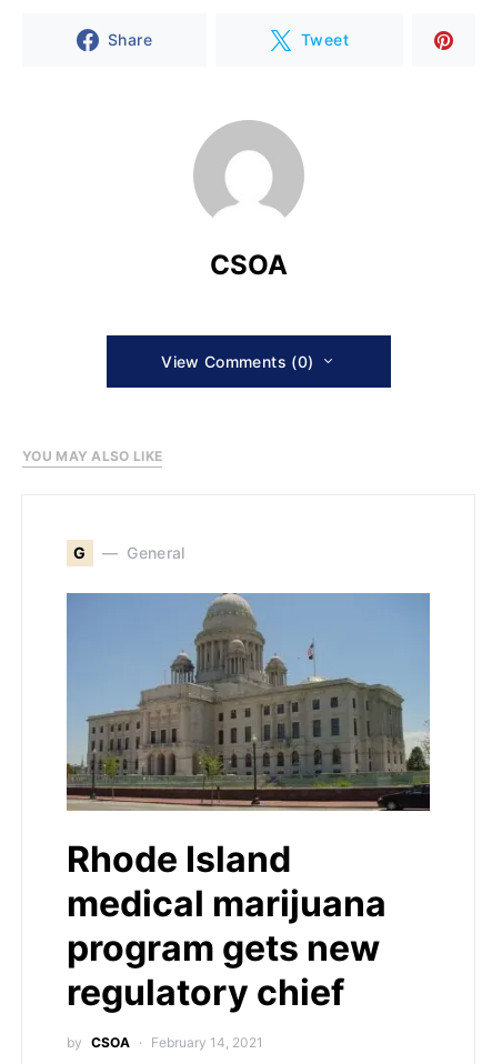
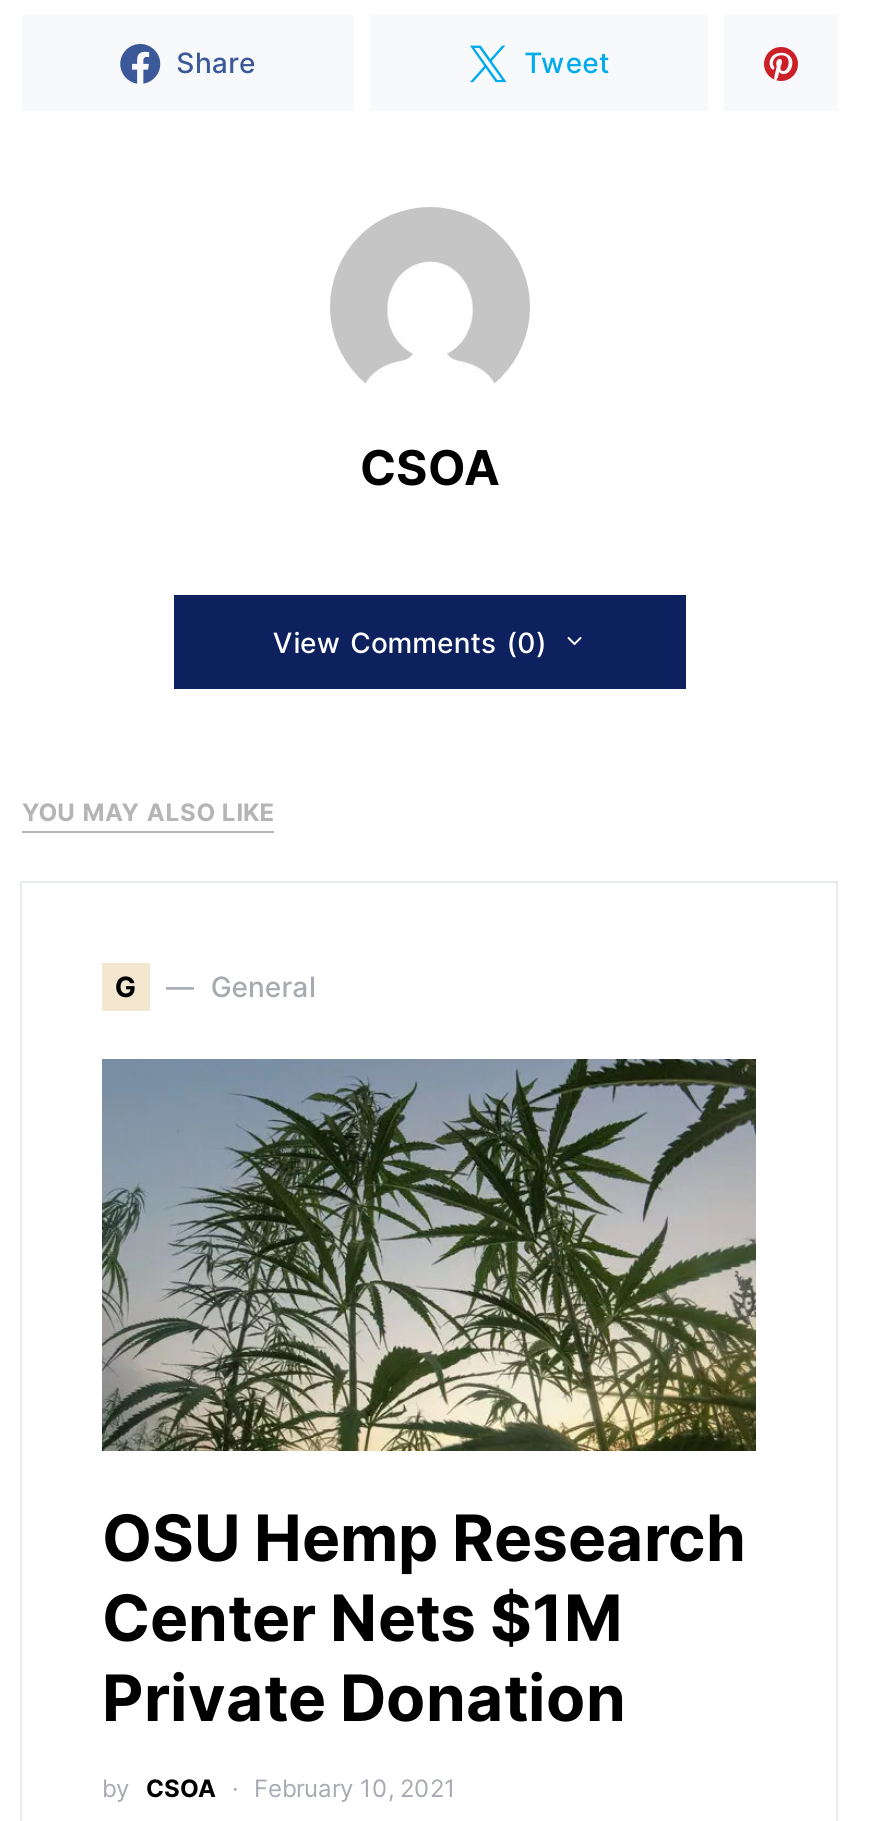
- [image]
- Rhode Island
- medical marijuana
- program gets new
- regulatory chief
+ [image]
+ OSU Hemp Research
+ Center Nets $1M
+ Private Donation

- February 14, 2021
+ February 10, 2021
